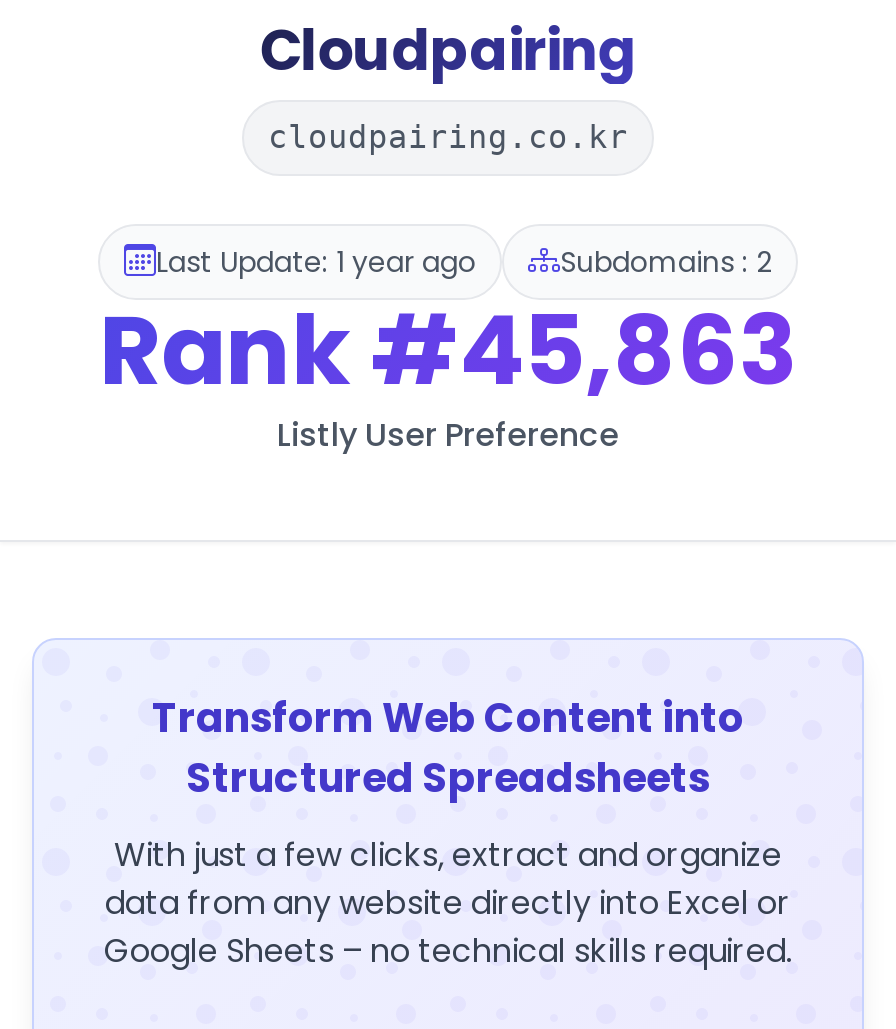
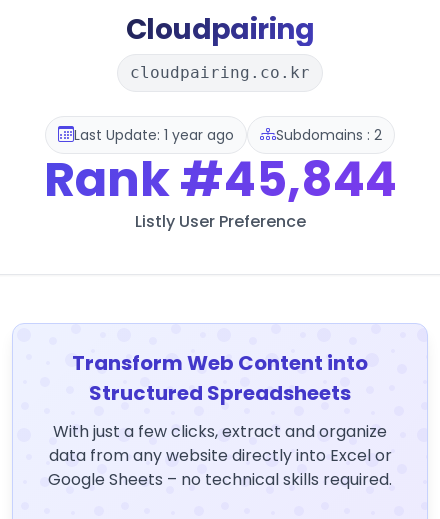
- Rank #45,863
+ Rank #45,844
